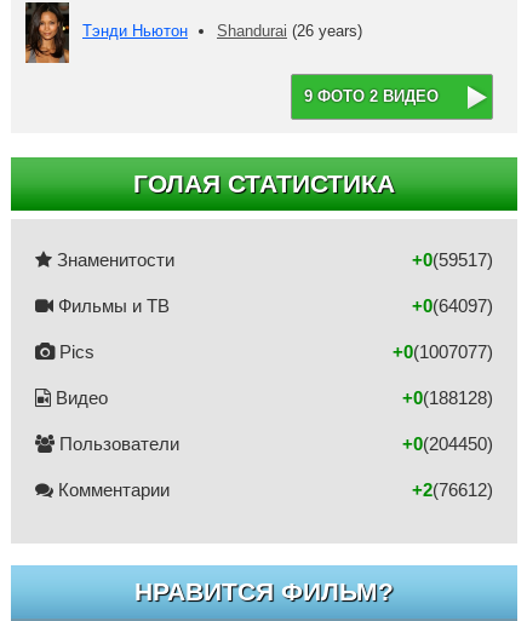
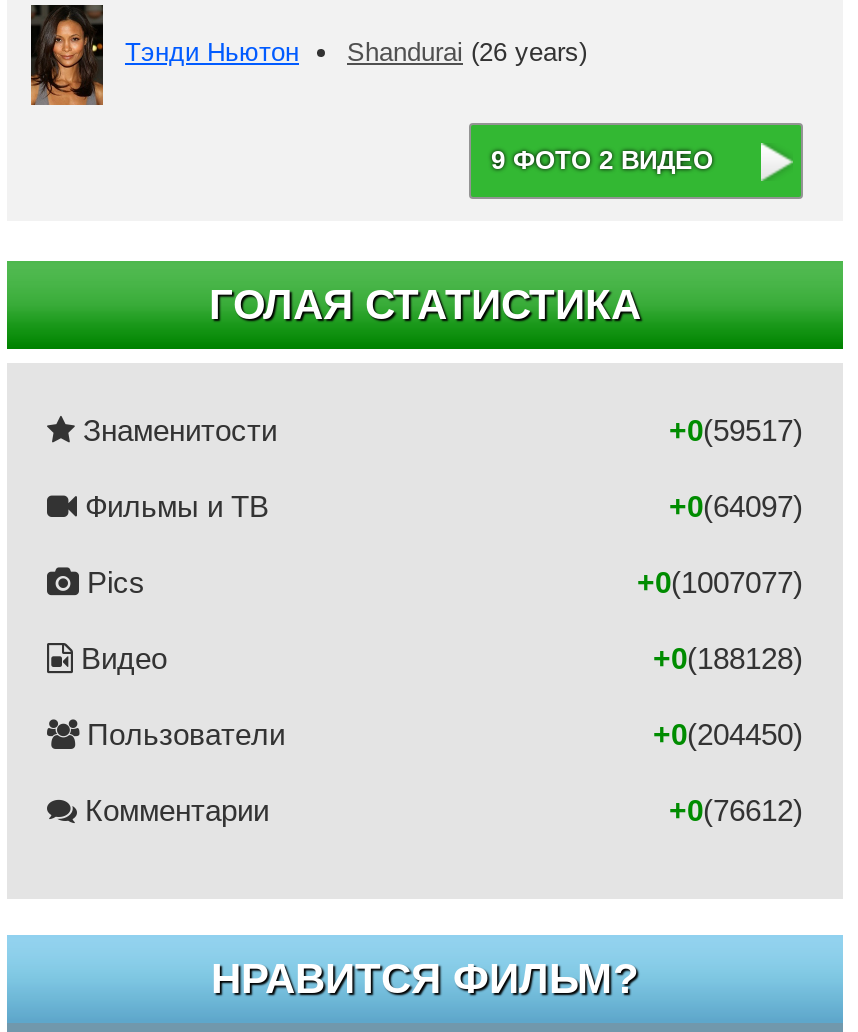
- +2 (76612)
+ +0 (76612)
